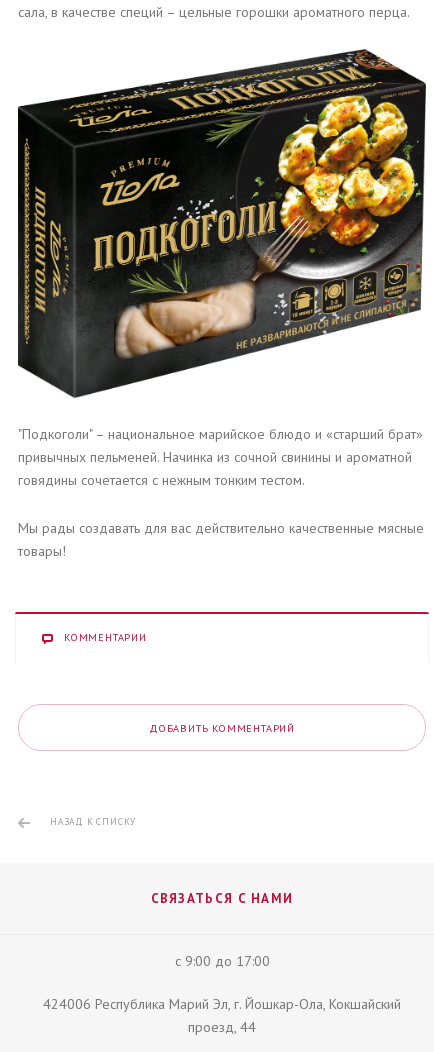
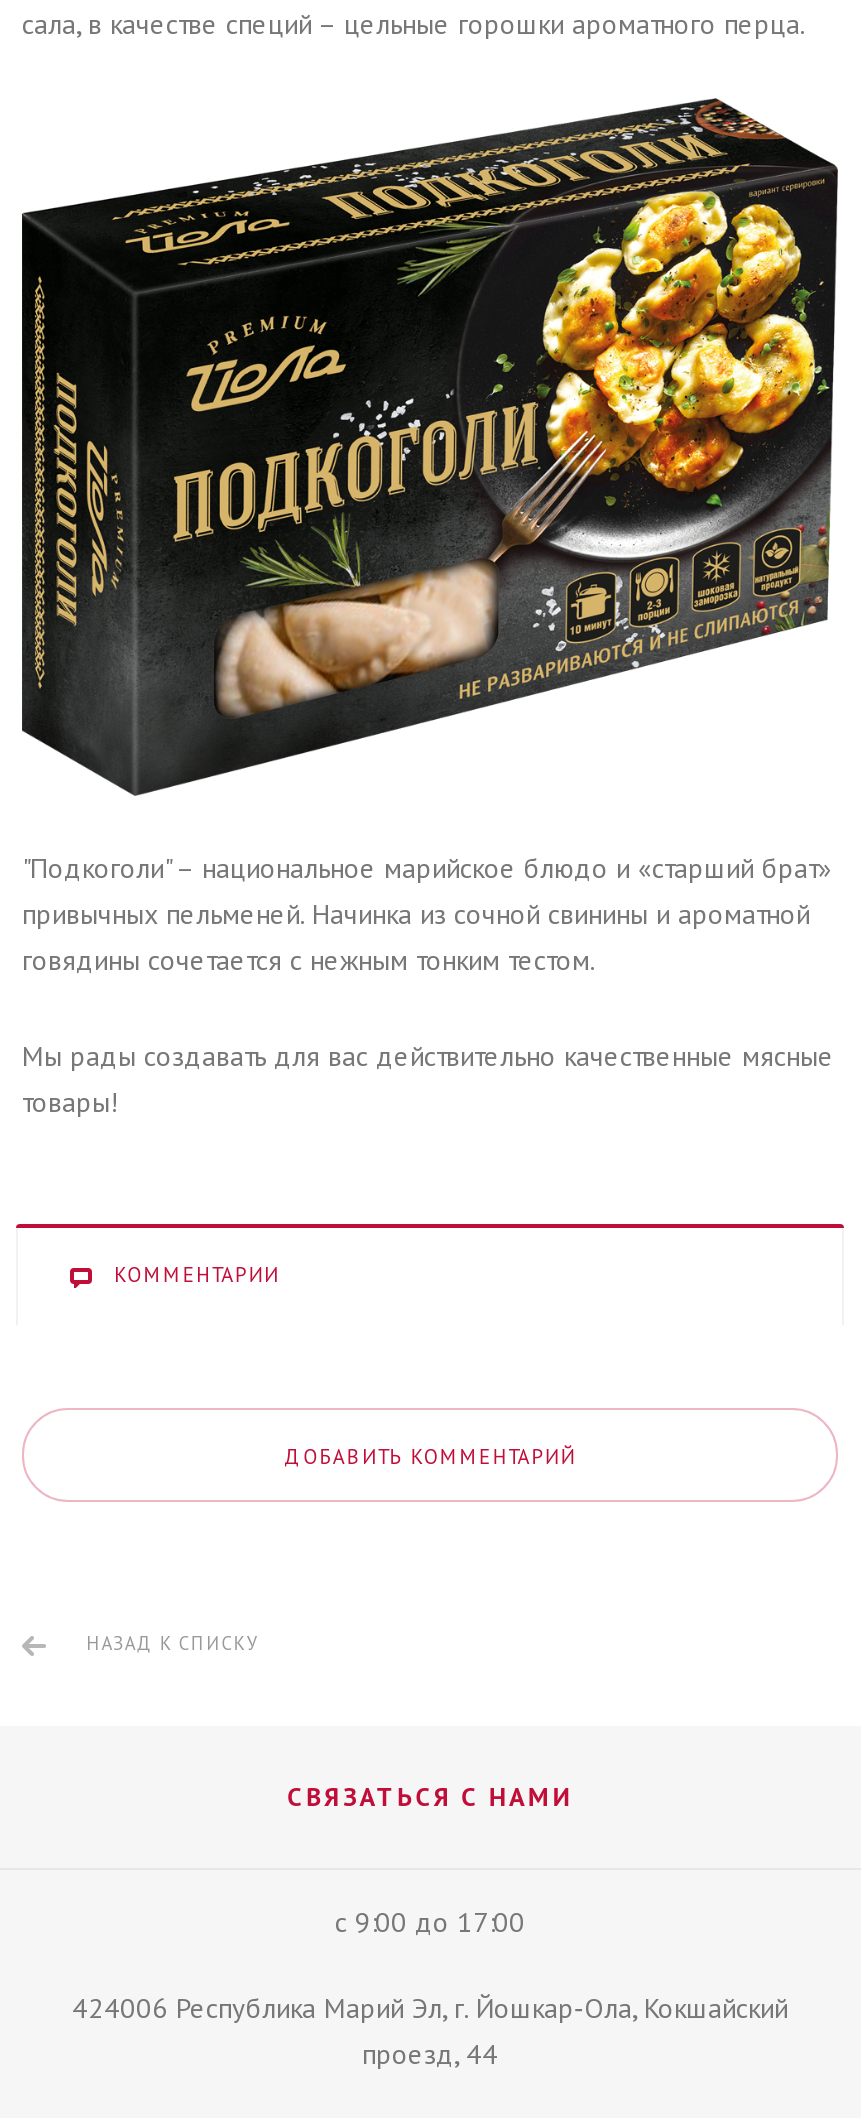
- 424006 Республика Марий Эл, г. Йошкар-Ола, Кокшайский
+ 424006 Республика Марий Эл, г. Йошкар‑Ола, Кокшайский
